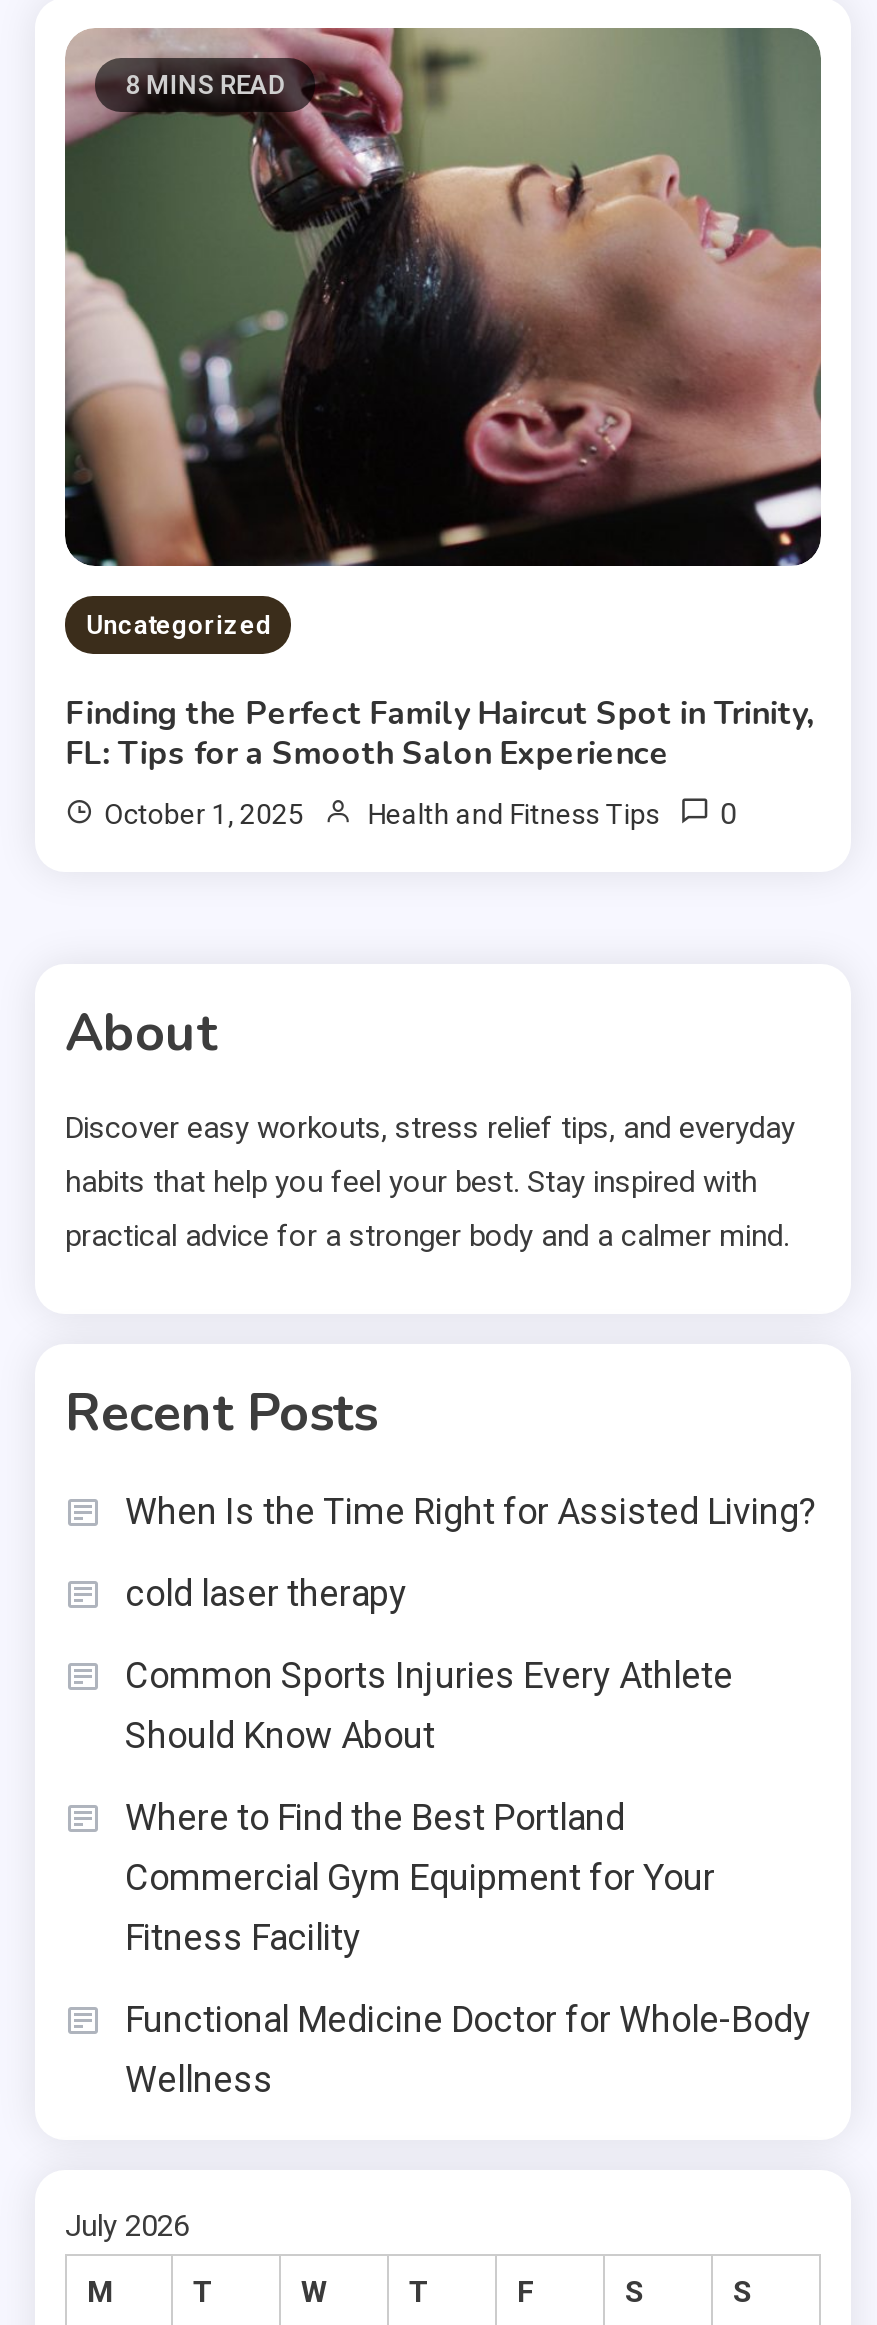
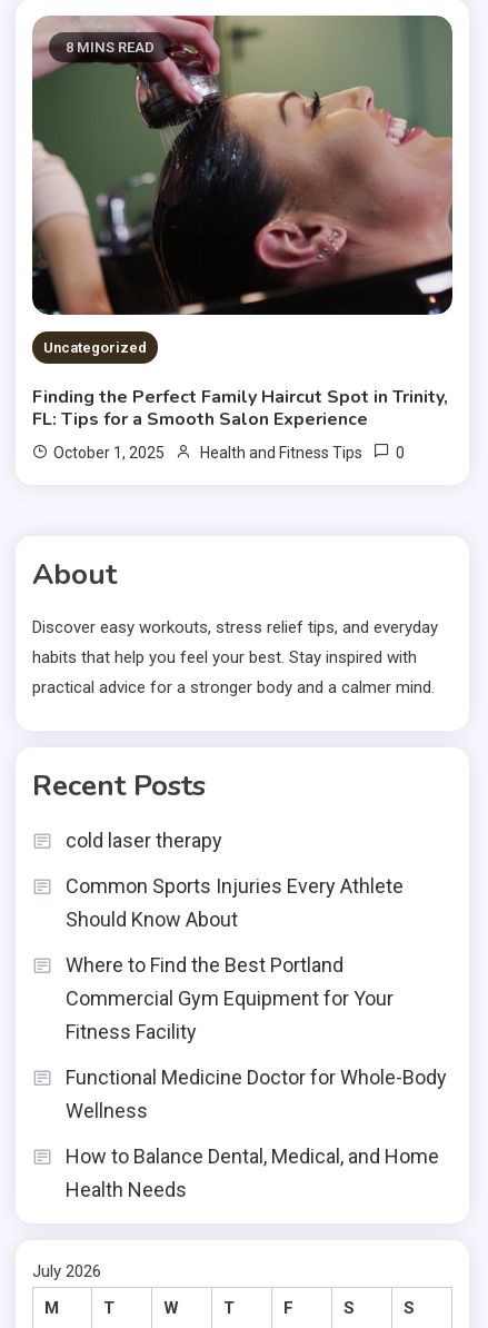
- When Is the Time Right for Assisted Living?

moved up: cold laser therapy | Common Sports Injuries Every Athlete | Should Know About | Where to Find the Best Portland | Commercial Gym Equipment for Your | Fitness Facility | Functional Medicine Doctor for Whole-Body | Wellness

+ How to Balance Dental, Medical, and Home
+ Health Needs
